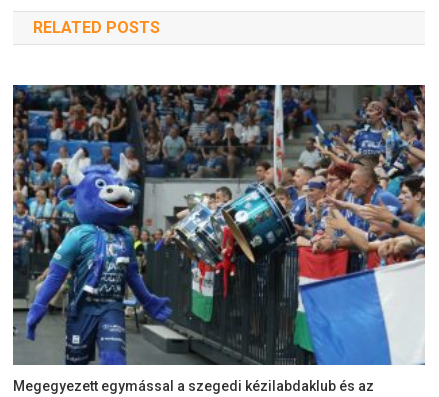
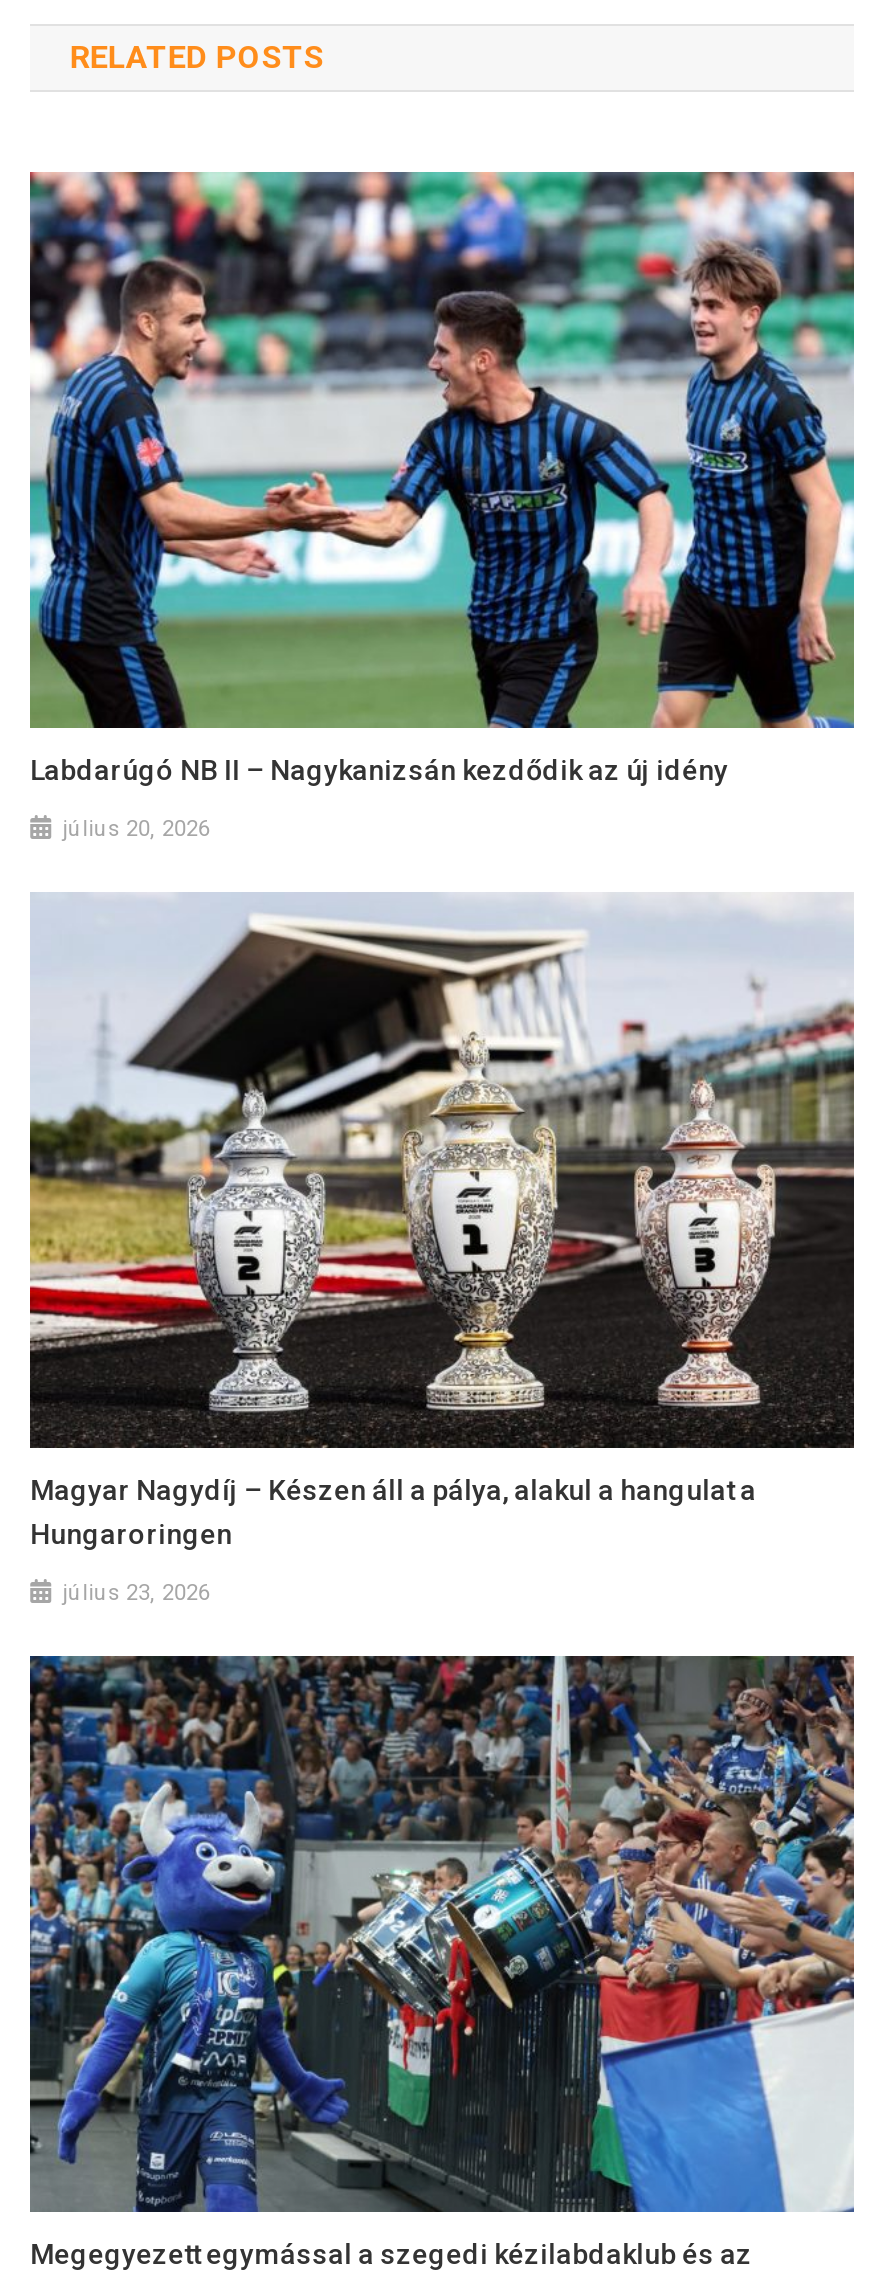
+ [image]
+ Labdarúgó NB II – Nagykanizsán kezdődik az új idény
+ július 20, 2026

+ [image]
+ Magyar Nagydíj – Készen áll a pálya, alakul a hangulat a
+ Hungaroringen
+ július 23, 2026
